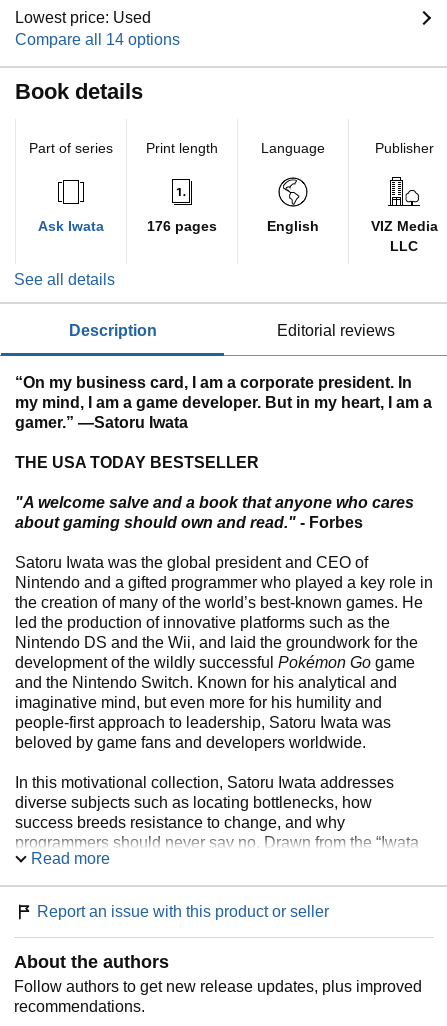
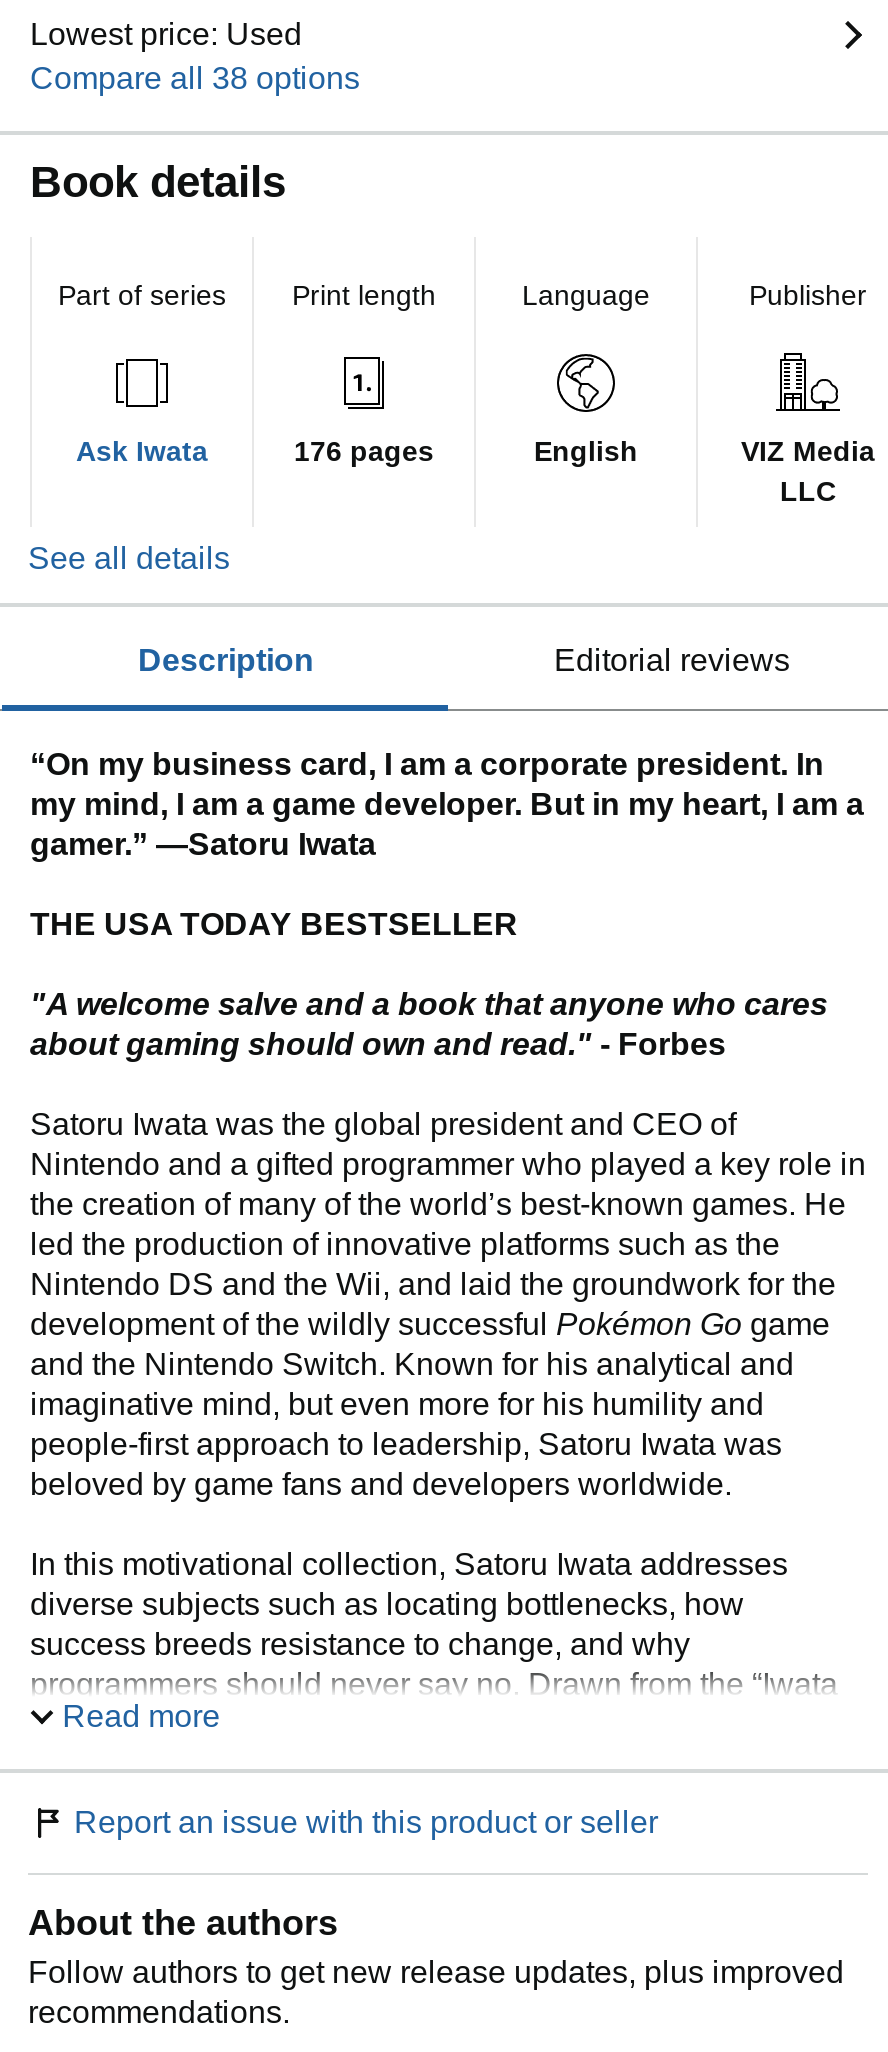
- Compare all 14 options
+ Compare all 38 options
